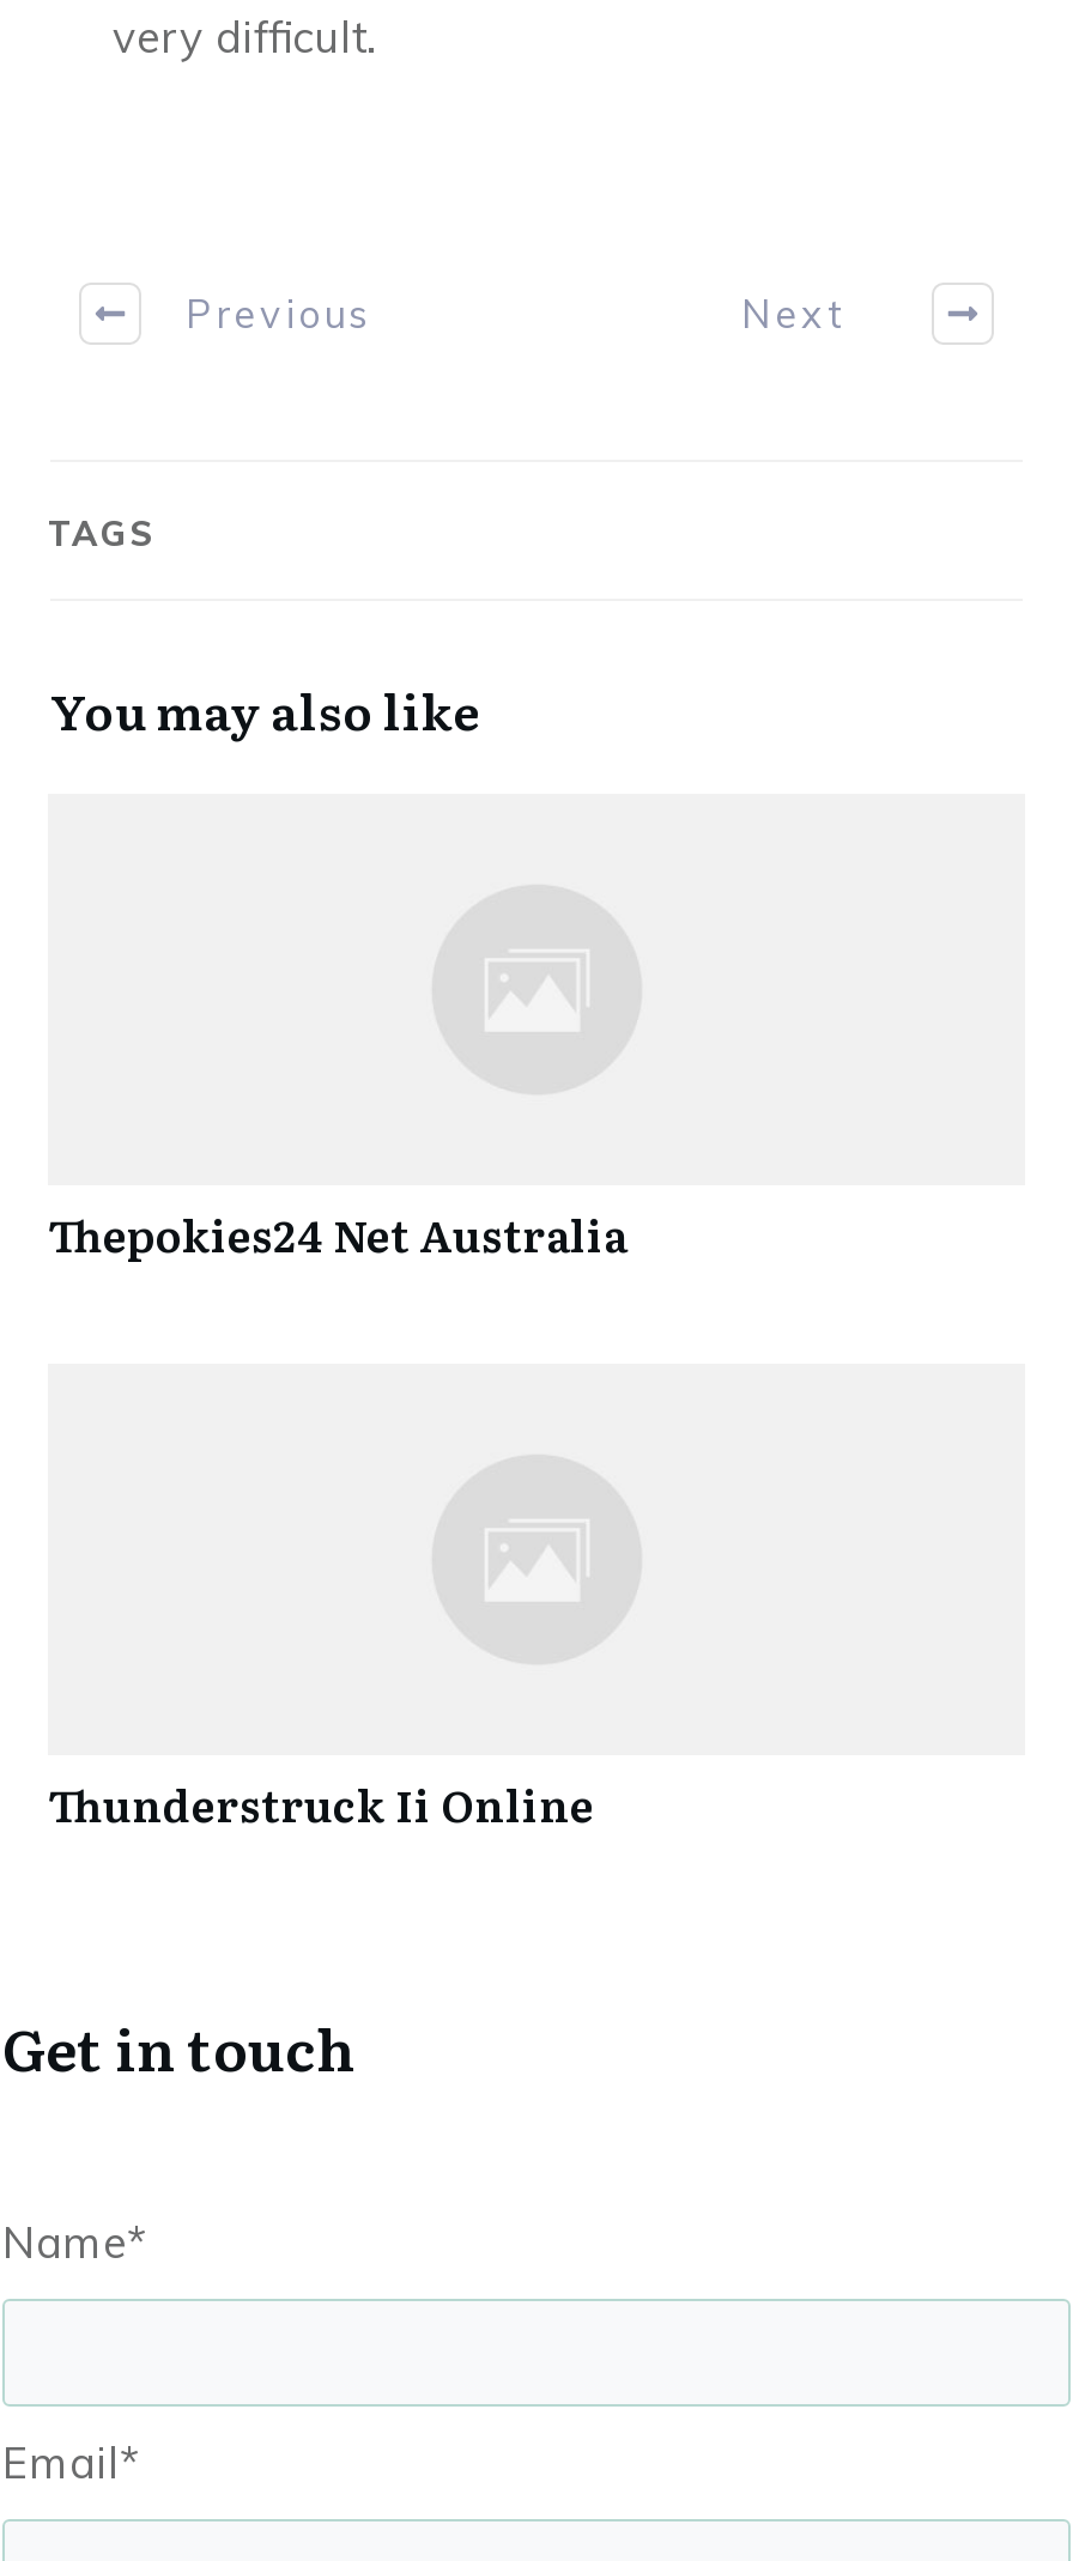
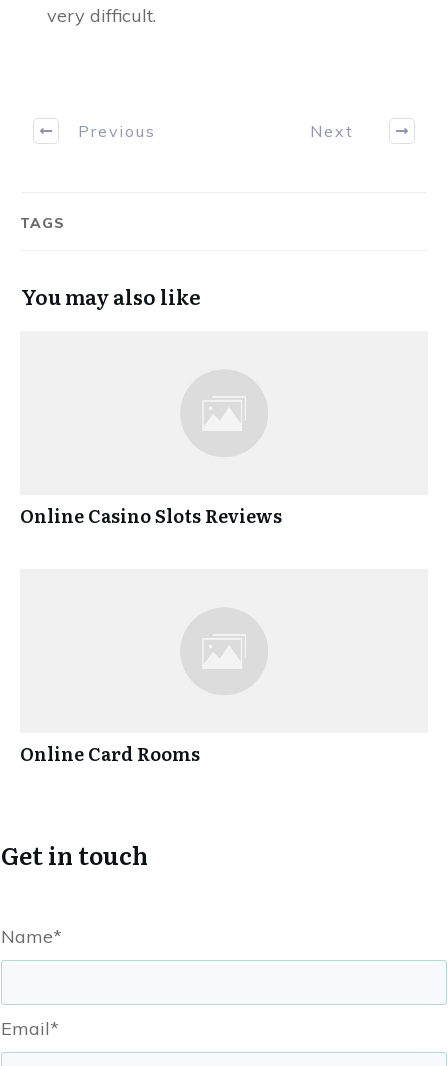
- Thepokies24 Net Australia
+ Online Casino Slots Reviews

- Thunderstruck Ii Online
+ Online Card Rooms
